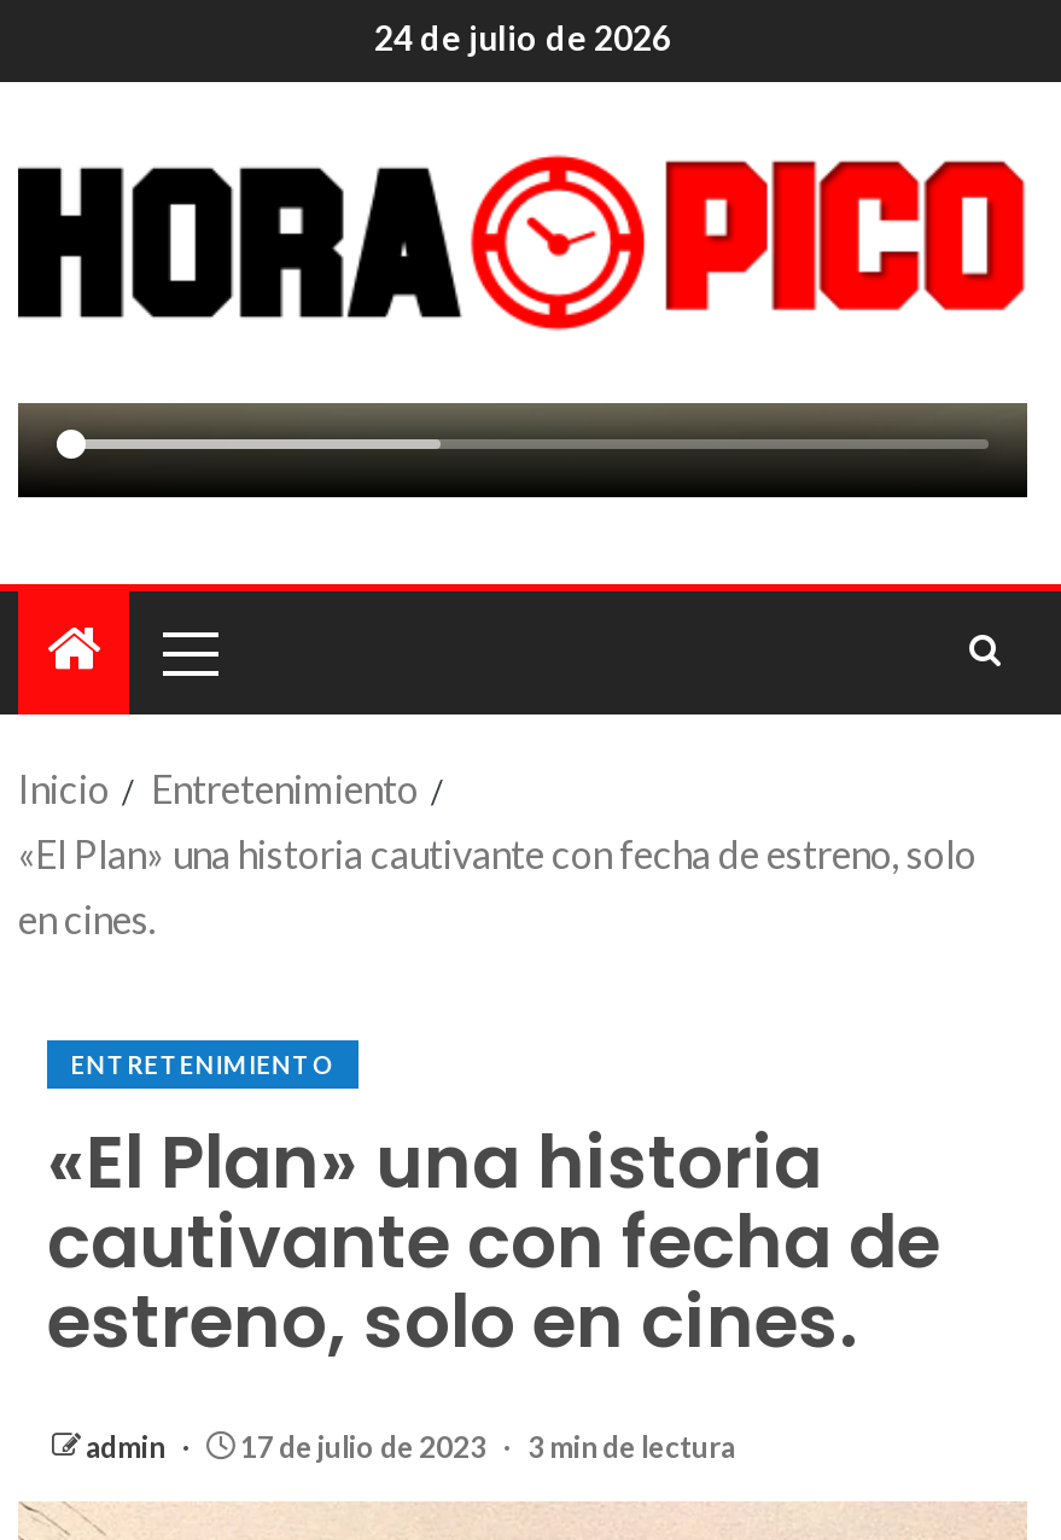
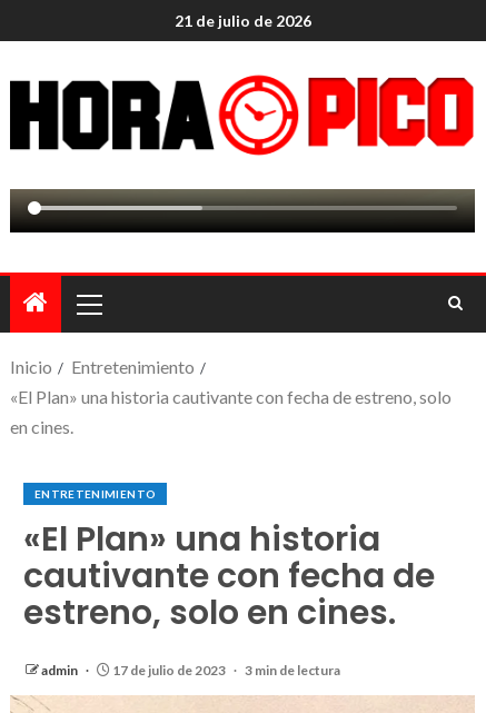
- 24 de julio de 2026
+ 21 de julio de 2026
